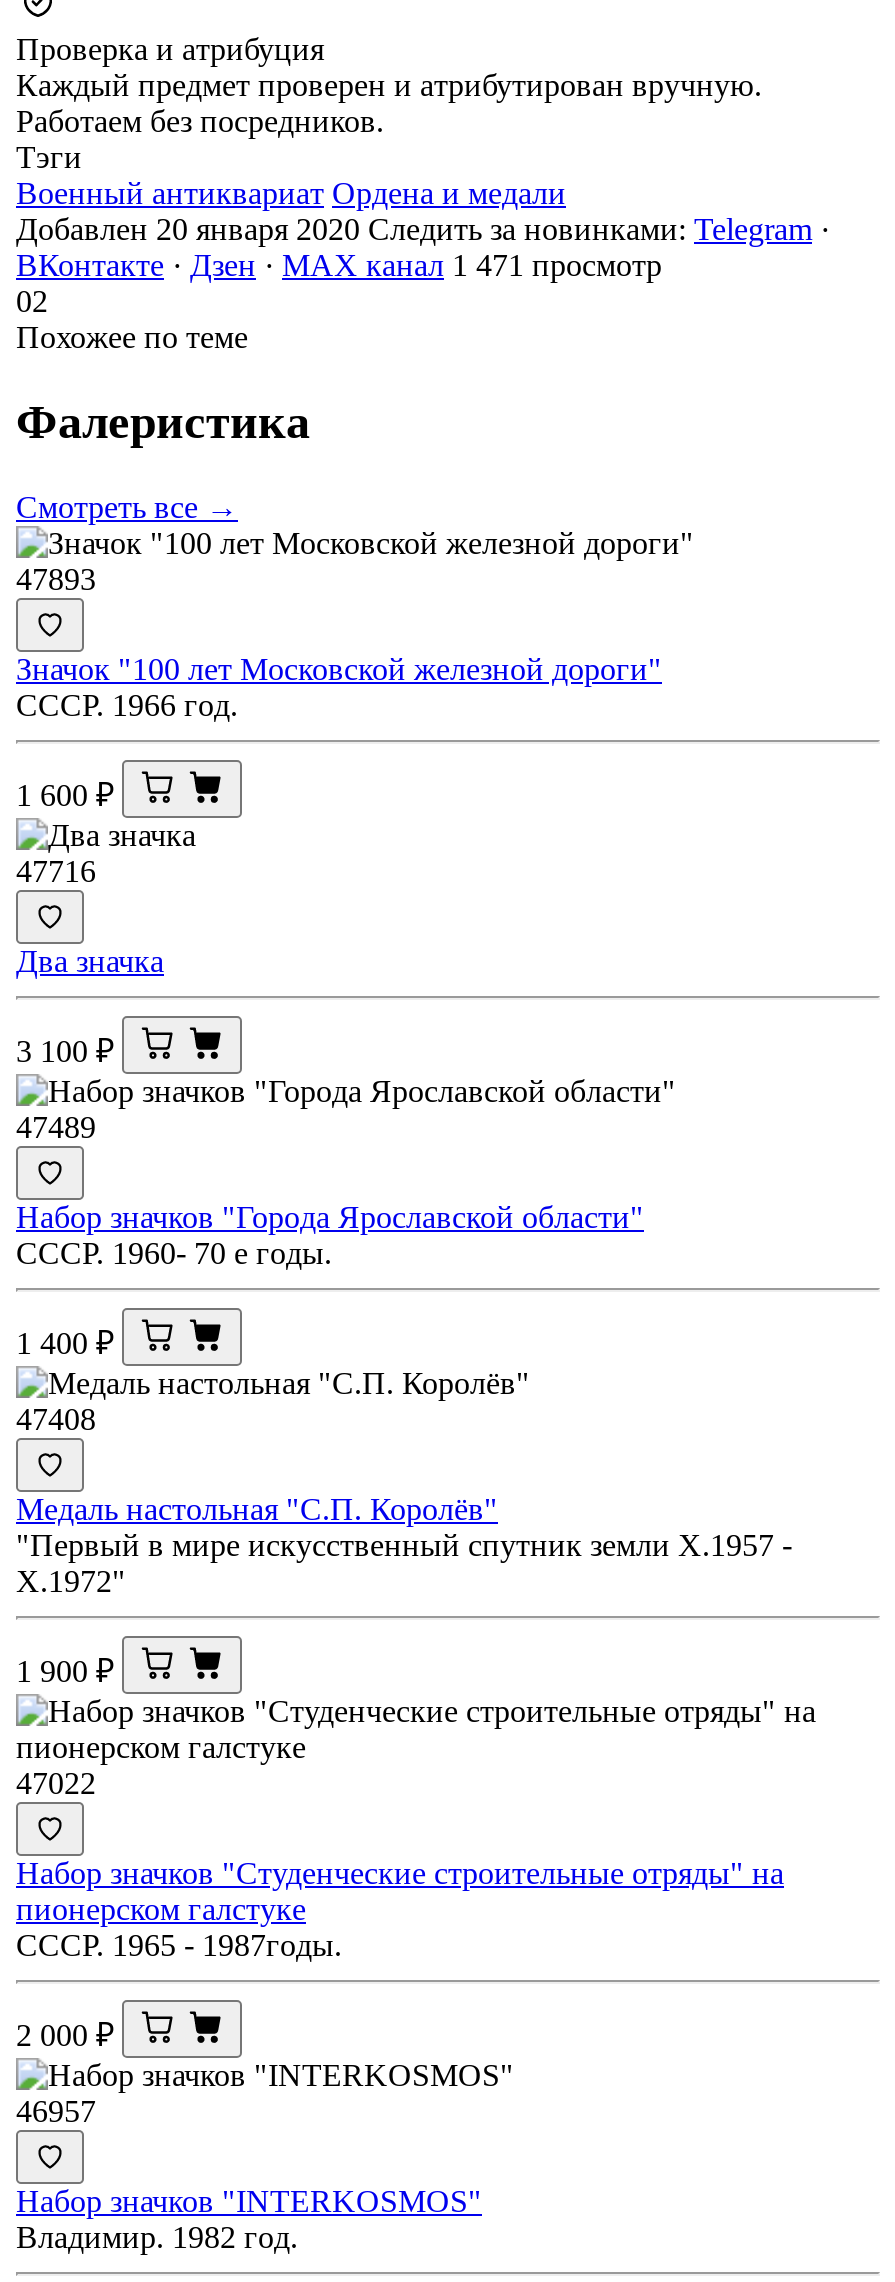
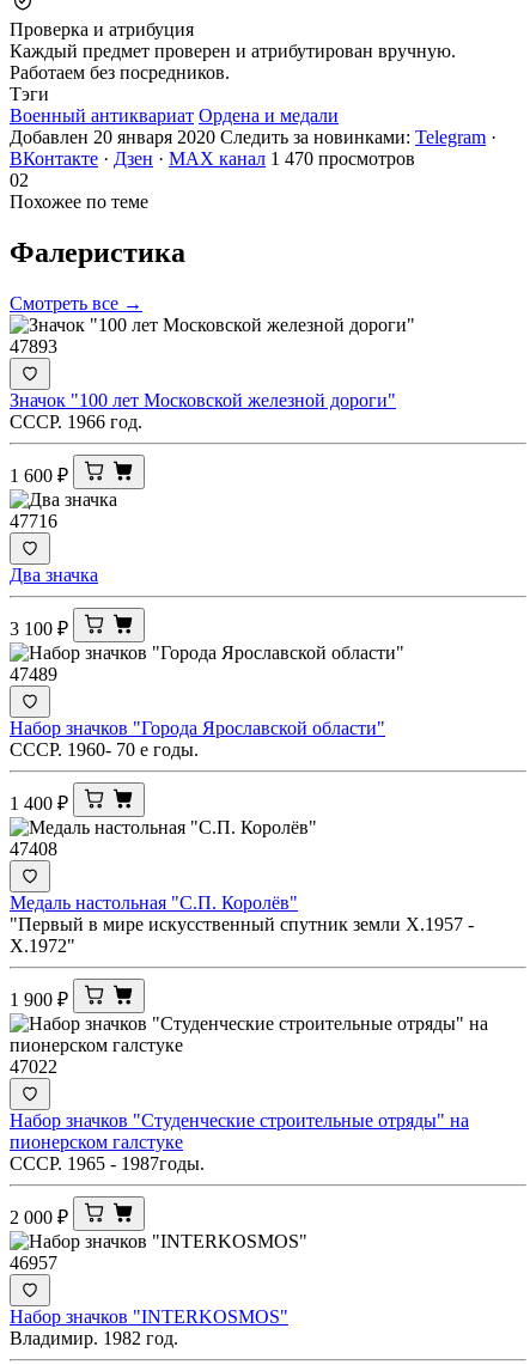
- ВКонтакте · Дзен · MAX канал 1 471 просмотр
+ ВКонтакте · Дзен · MAX канал 1 470 просмотров
